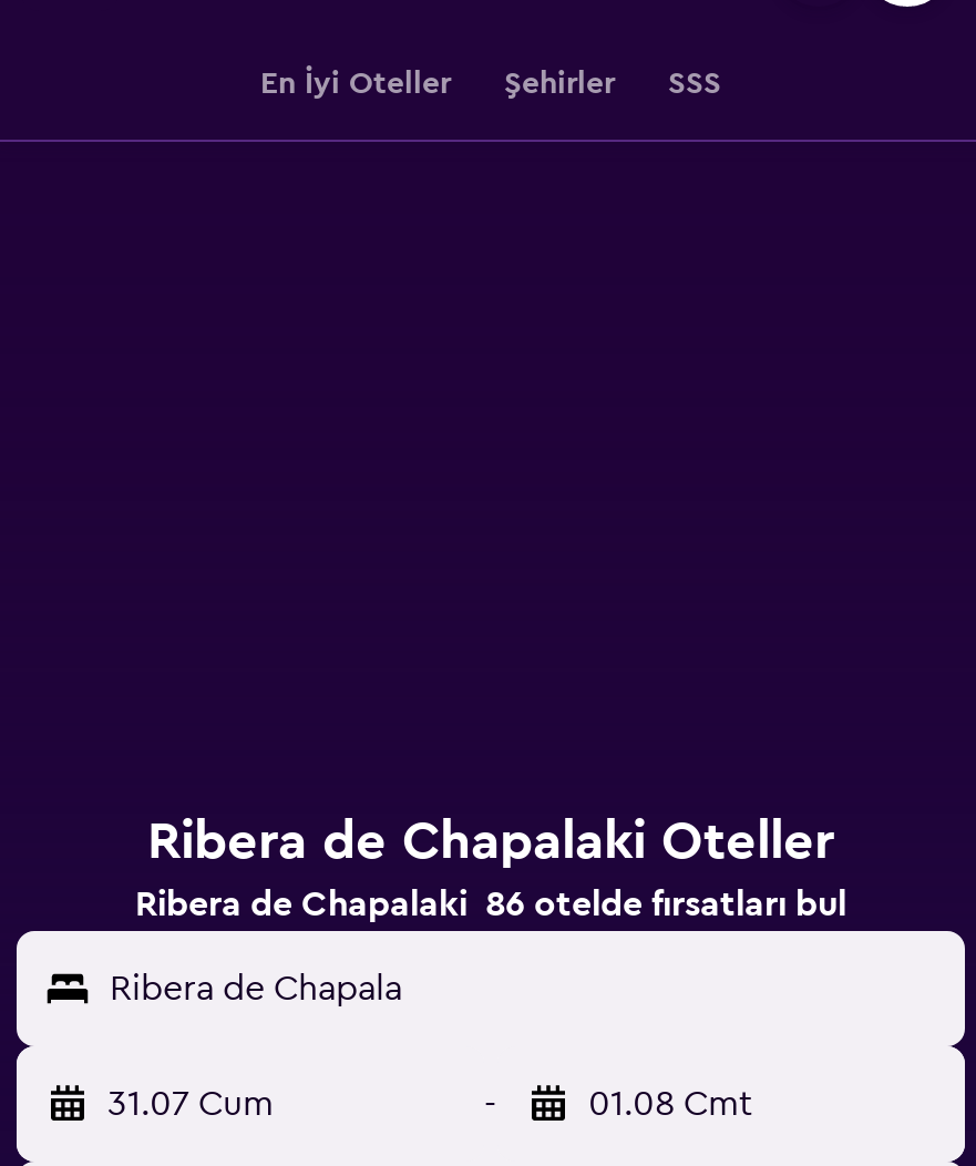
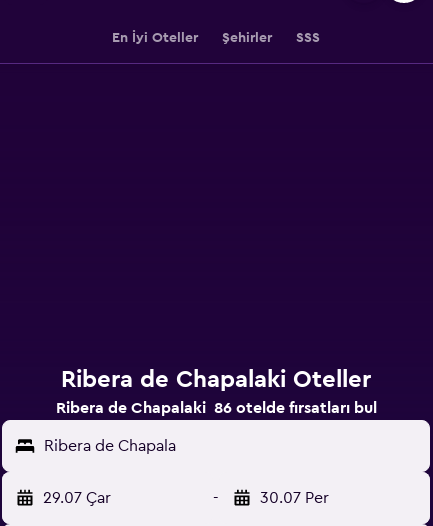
- 31.07 Cum
+ 29.07 Çar

- 01.08 Cmt
+ 30.07 Per
